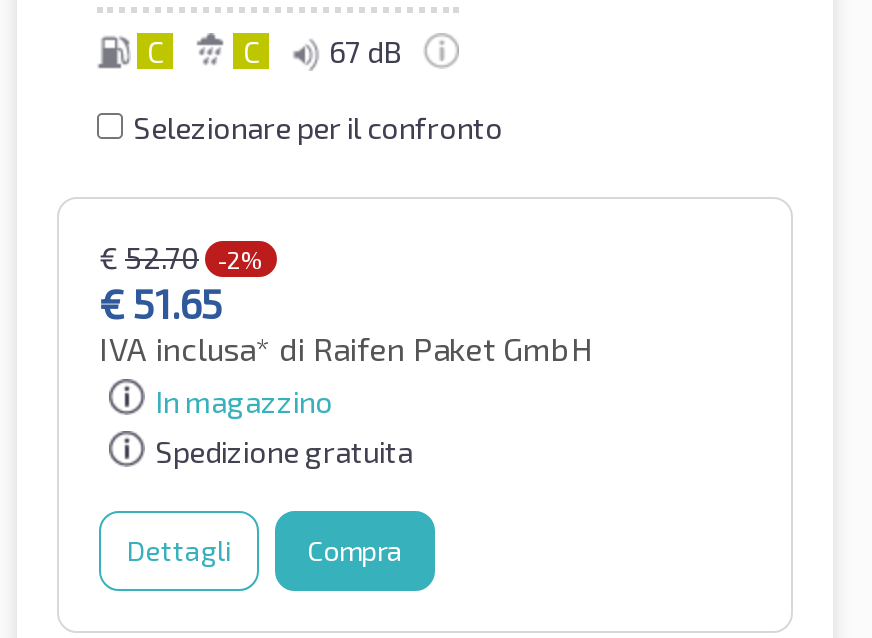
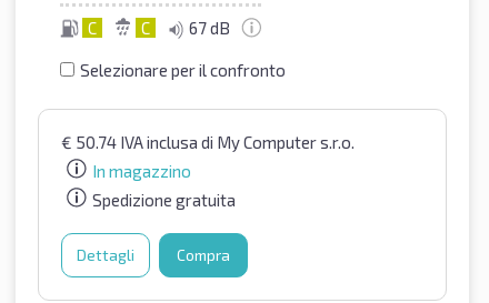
- € 52.70
- -2%
- € 51.65
- IVA inclusa* di Raifen Paket GmbH
+ € 50.74 IVA inclusa di My Computer s.r.o.
